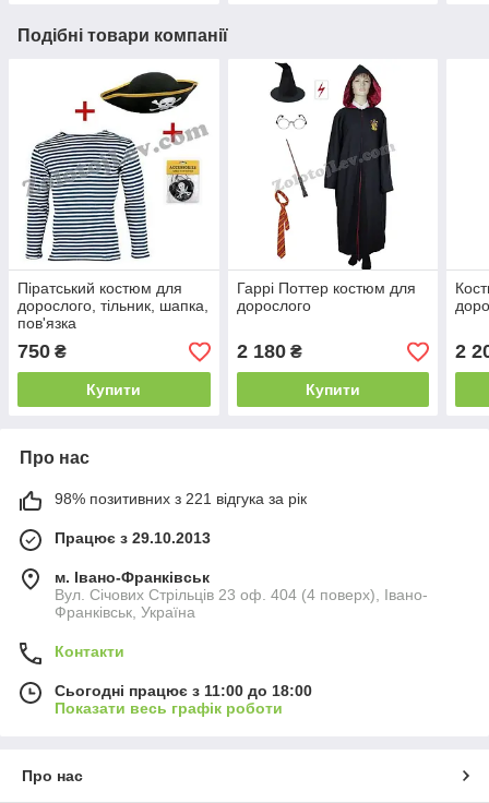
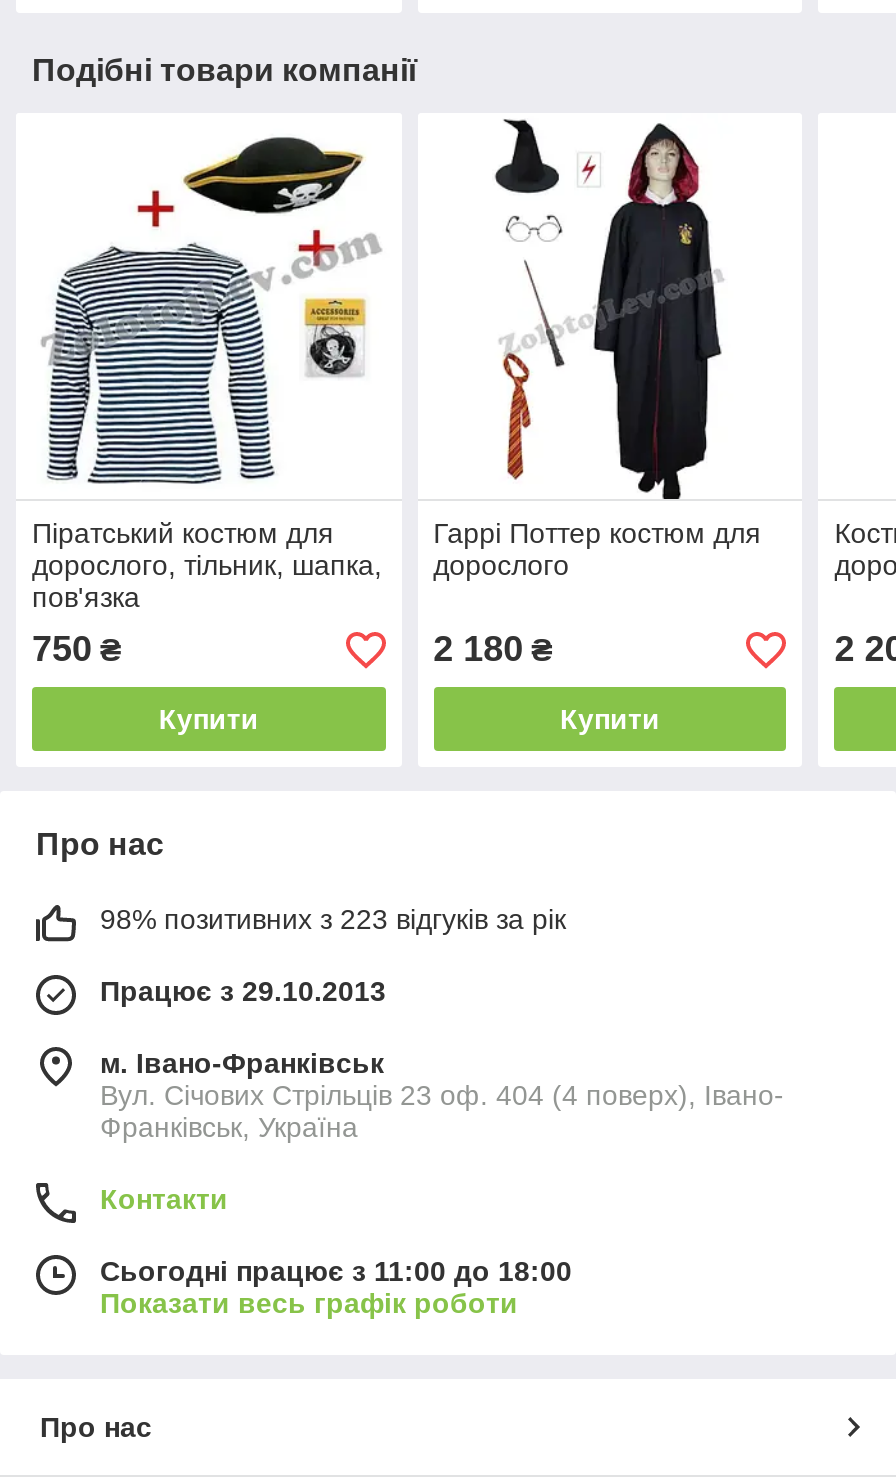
- 98% позитивних з 221 відгука за рік
+ 98% позитивних з 223 відгуків за рік
